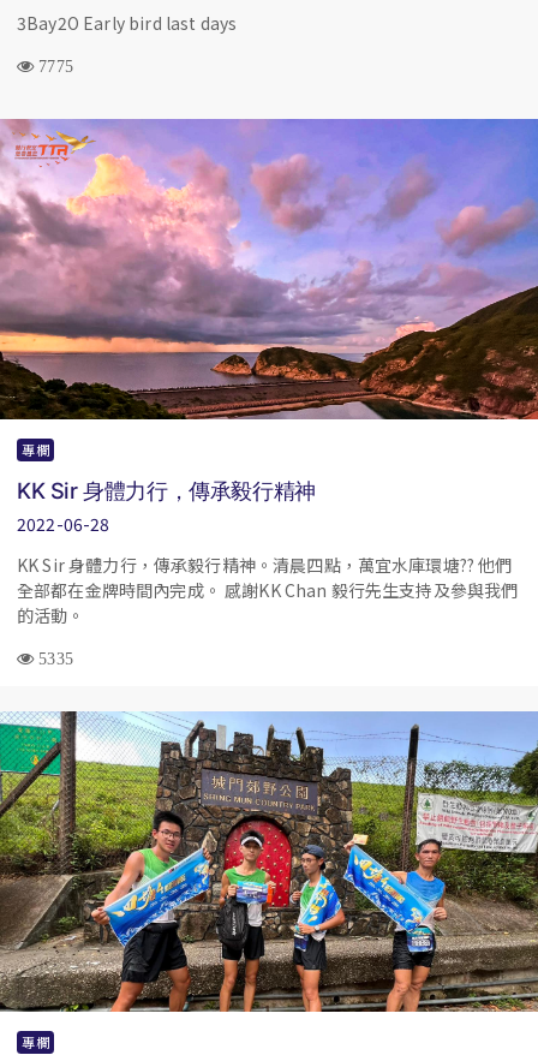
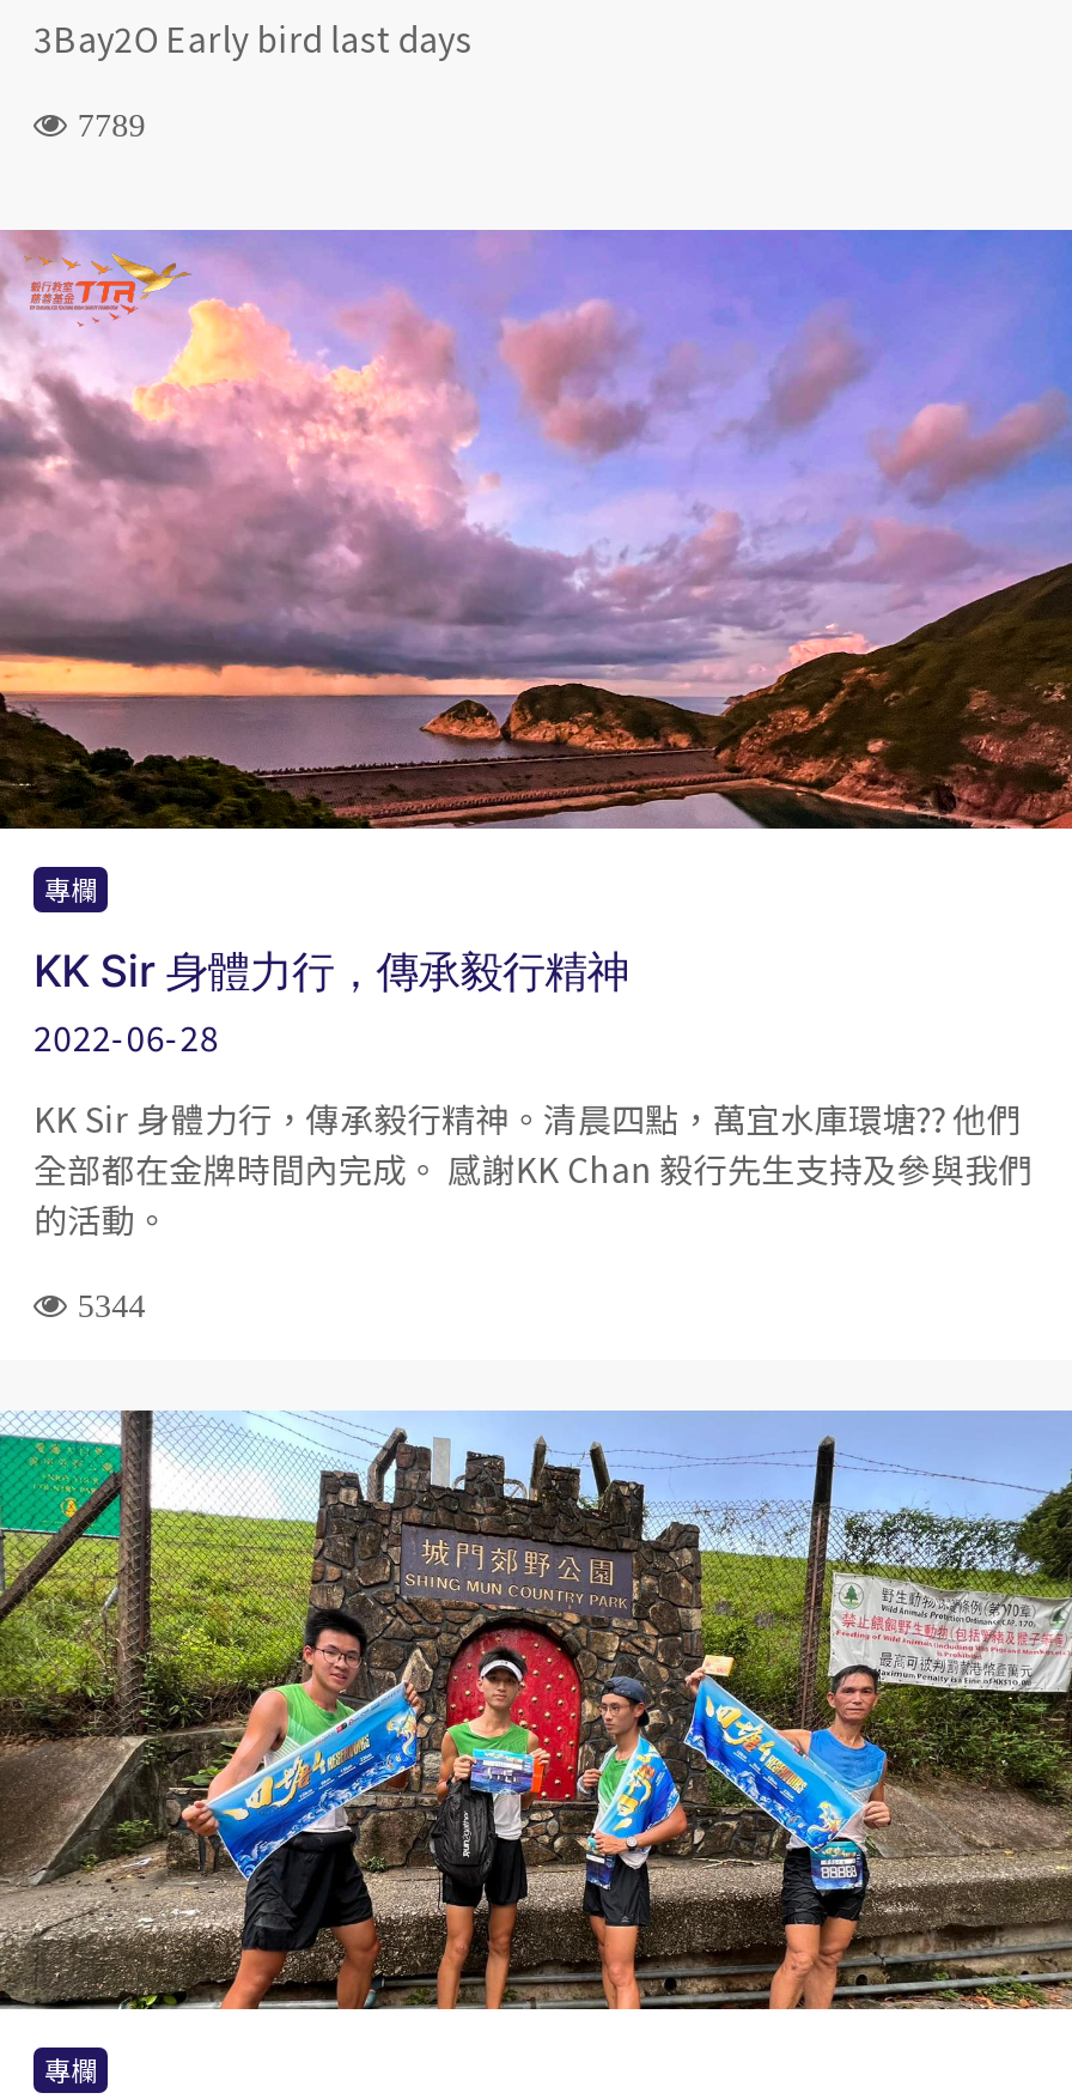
- 7775
+ 7789

- 5335
+ 5344
